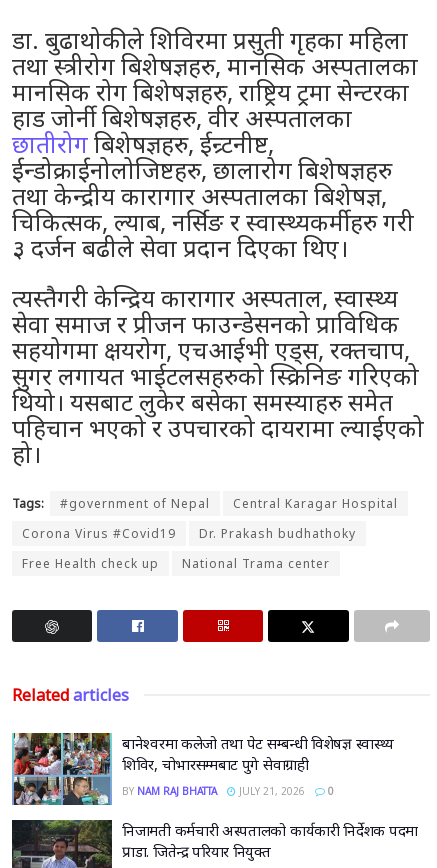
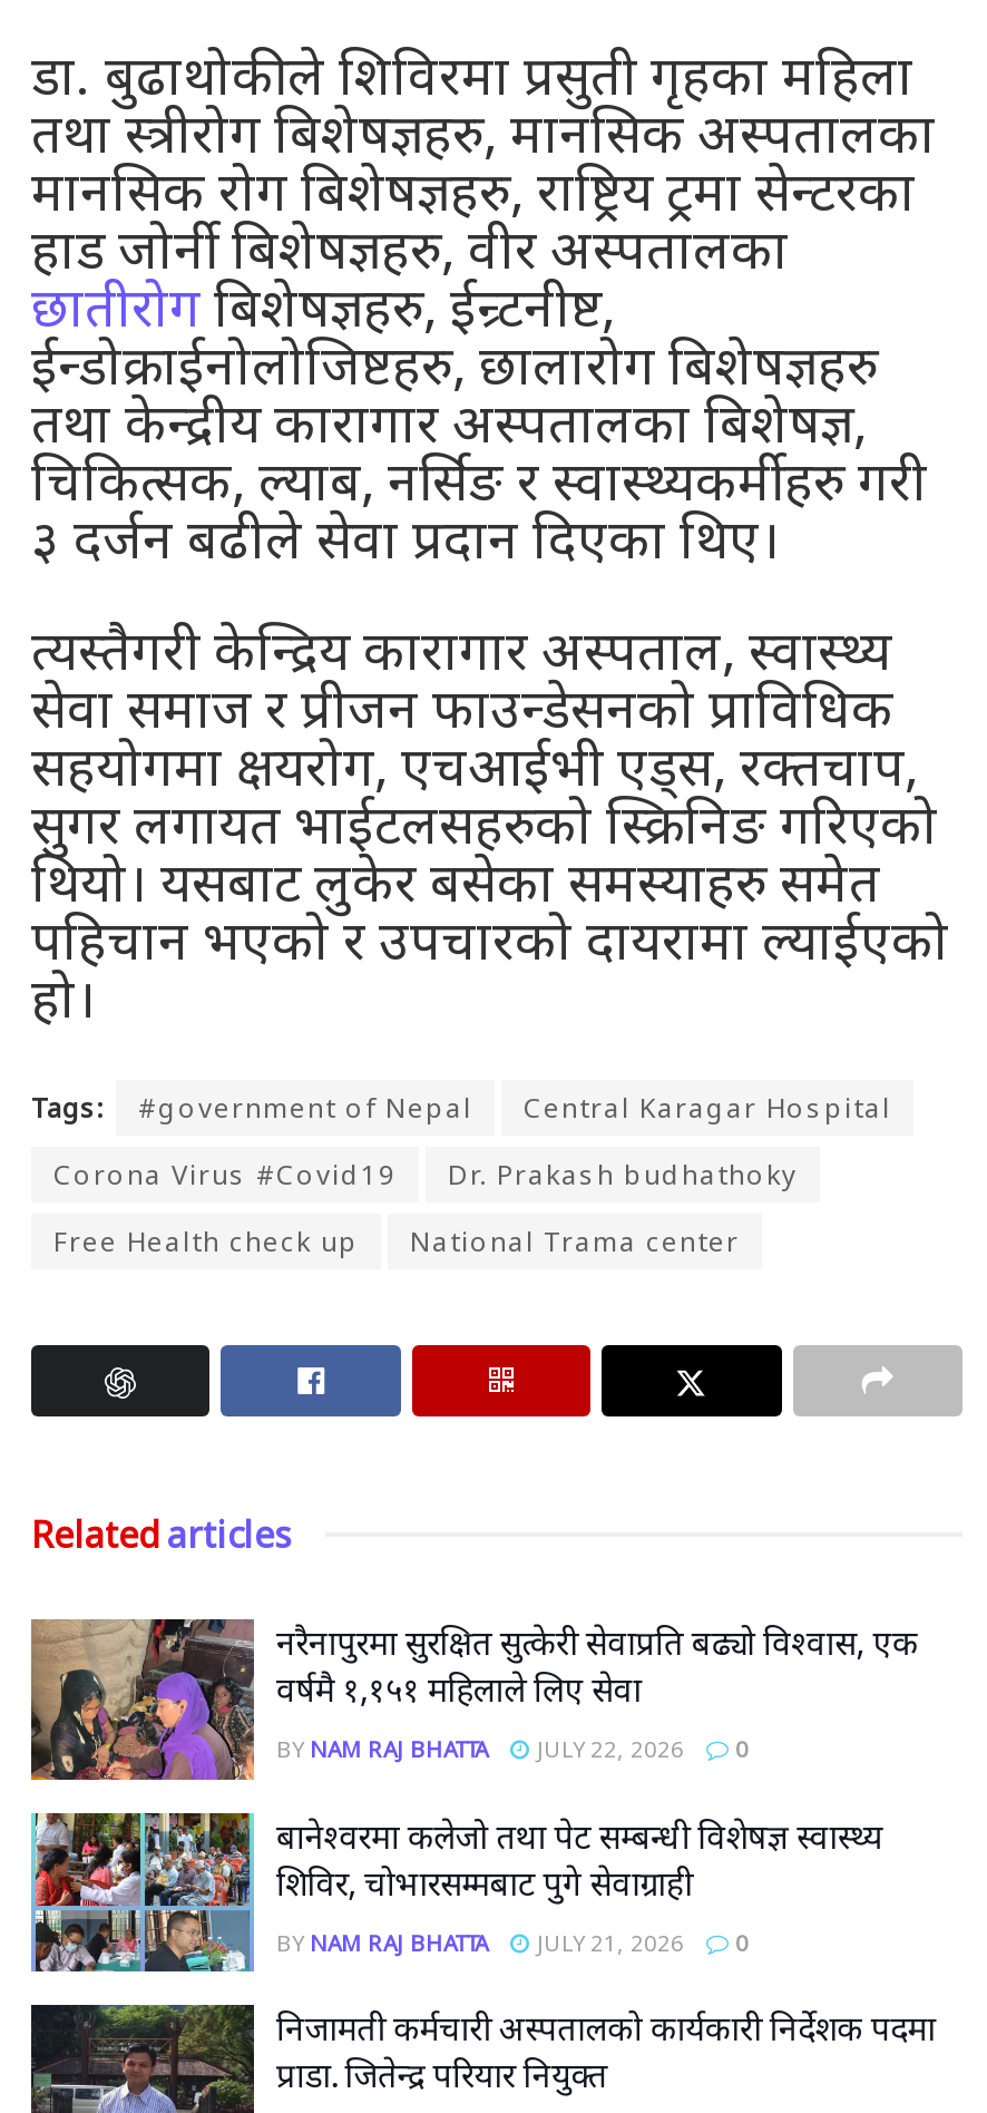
+ [image]
+ नरैनापुरमा सुरक्षित सुत्केरी सेवाप्रति बढ्यो विश्वास, एक
+ वर्षमै १,१५१ महिलाले लिए सेवा
+ BY NAM RAJ BHATTA
+ JULY 22, 2026
+ 0
